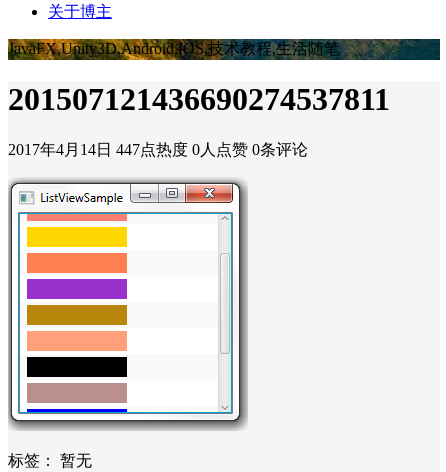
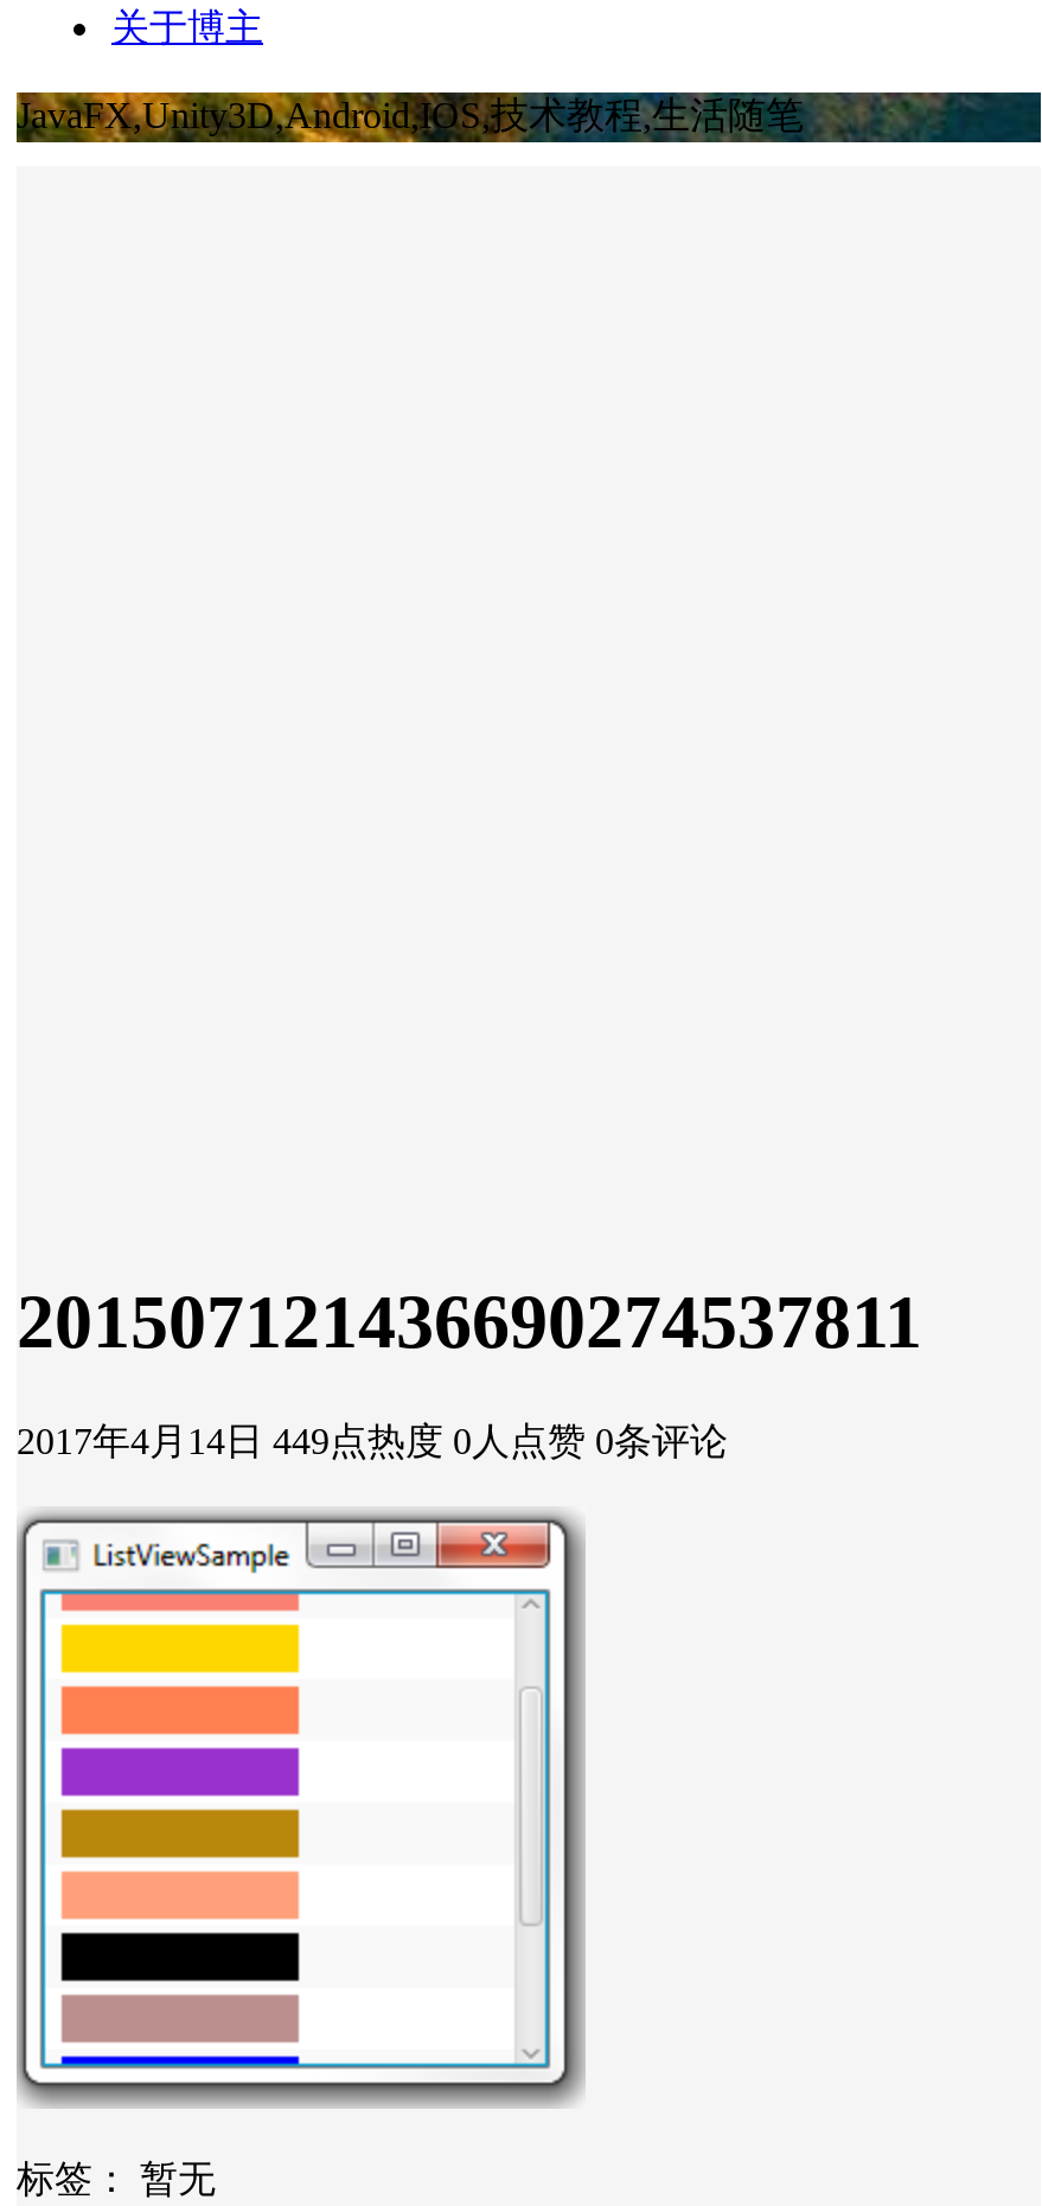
- 2017年4月14日 447点热度 0人点赞 0条评论
+ 2017年4月14日 449点热度 0人点赞 0条评论
